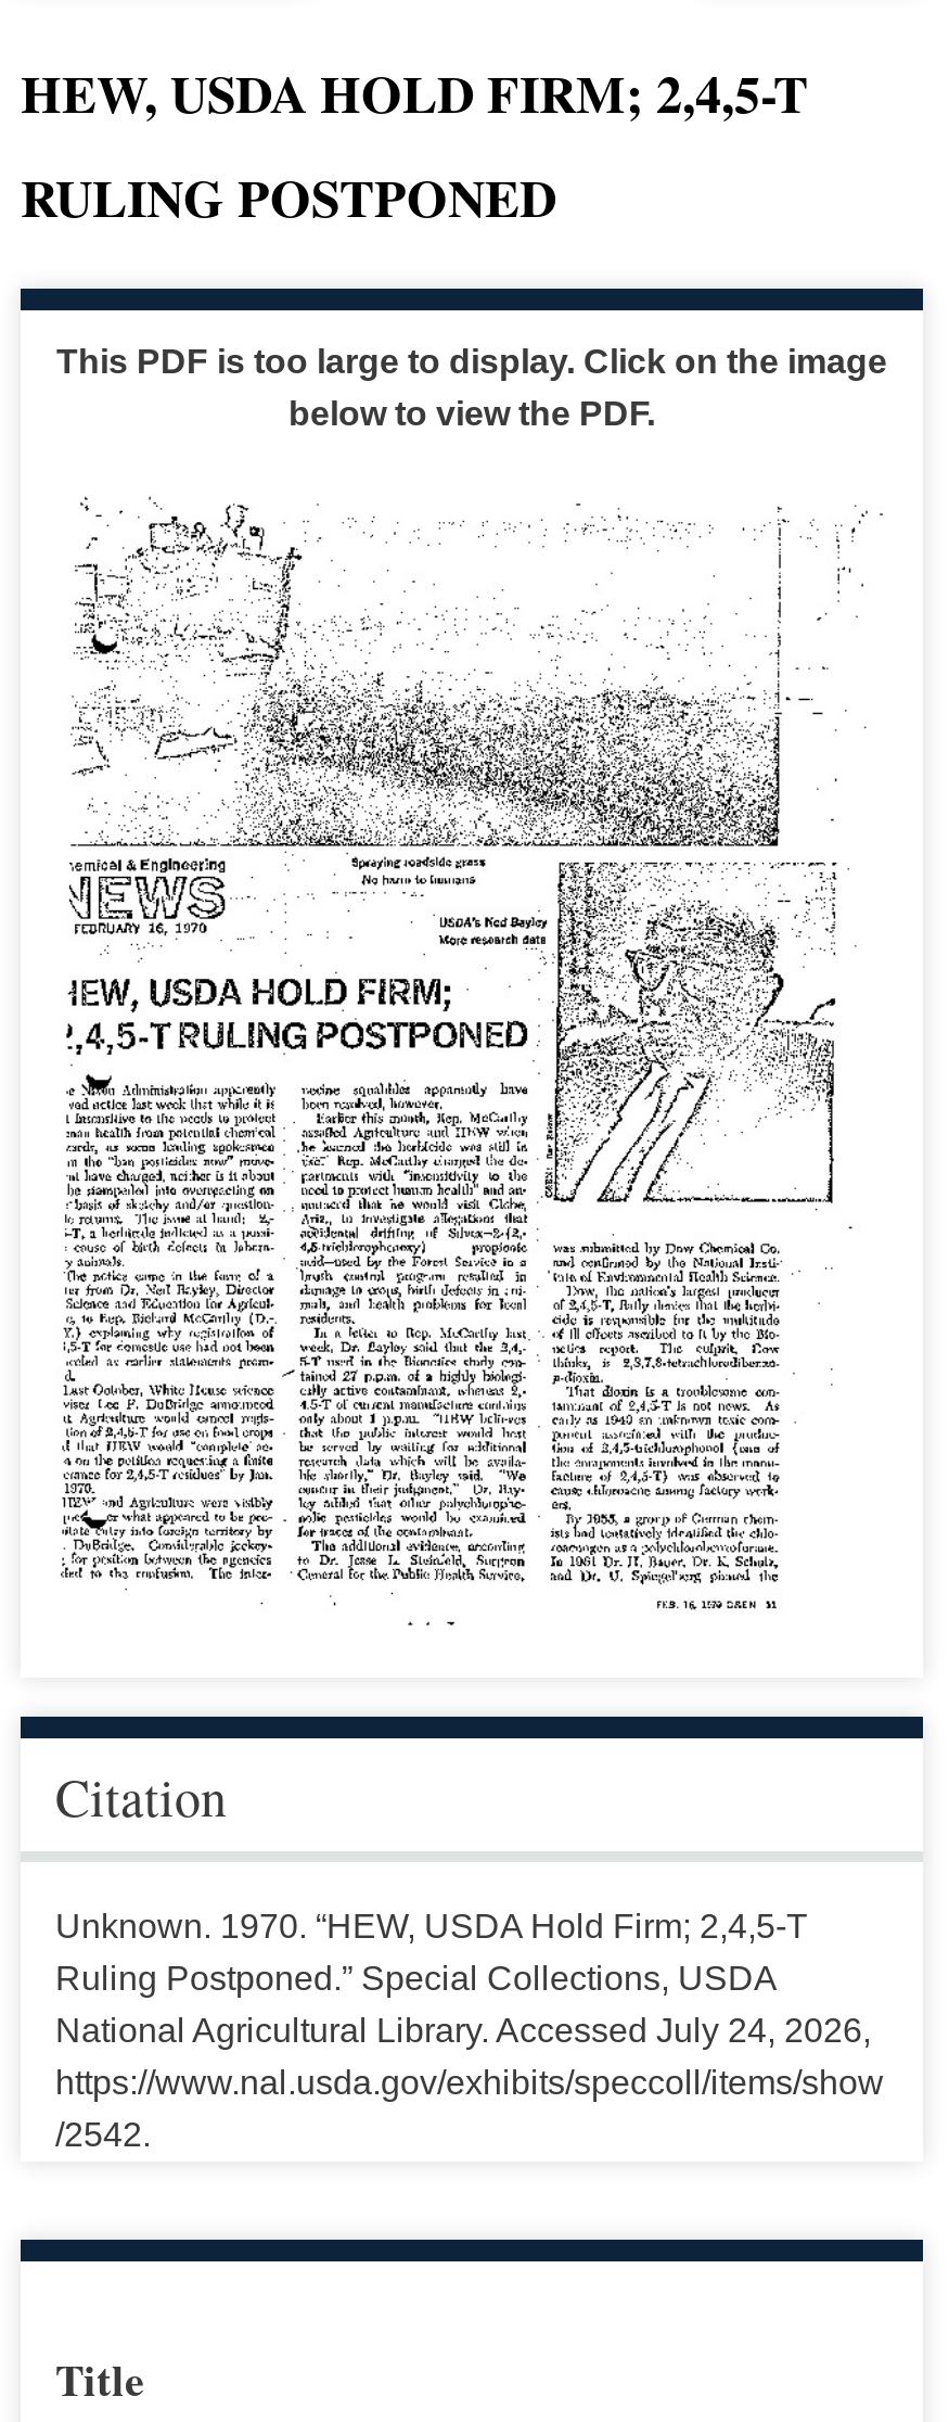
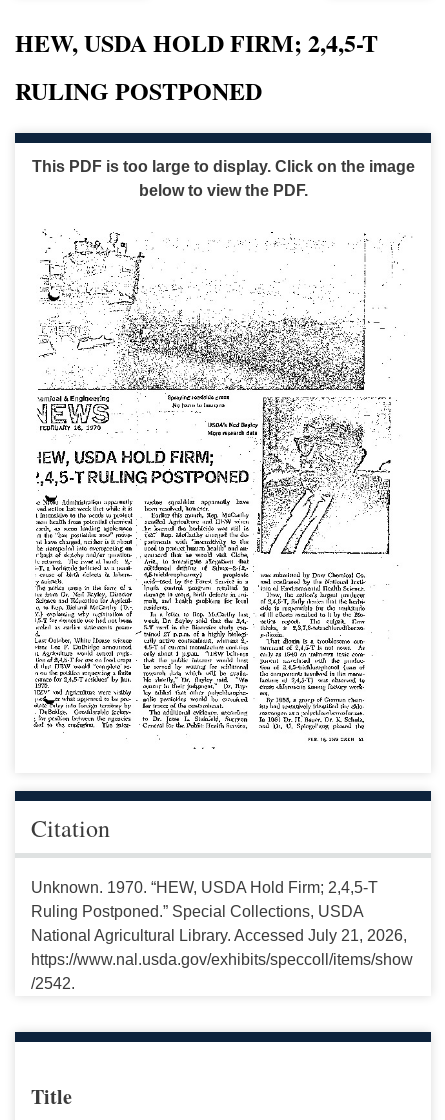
- National Agricultural Library. Accessed July 24, 2026,
+ National Agricultural Library. Accessed July 21, 2026,
